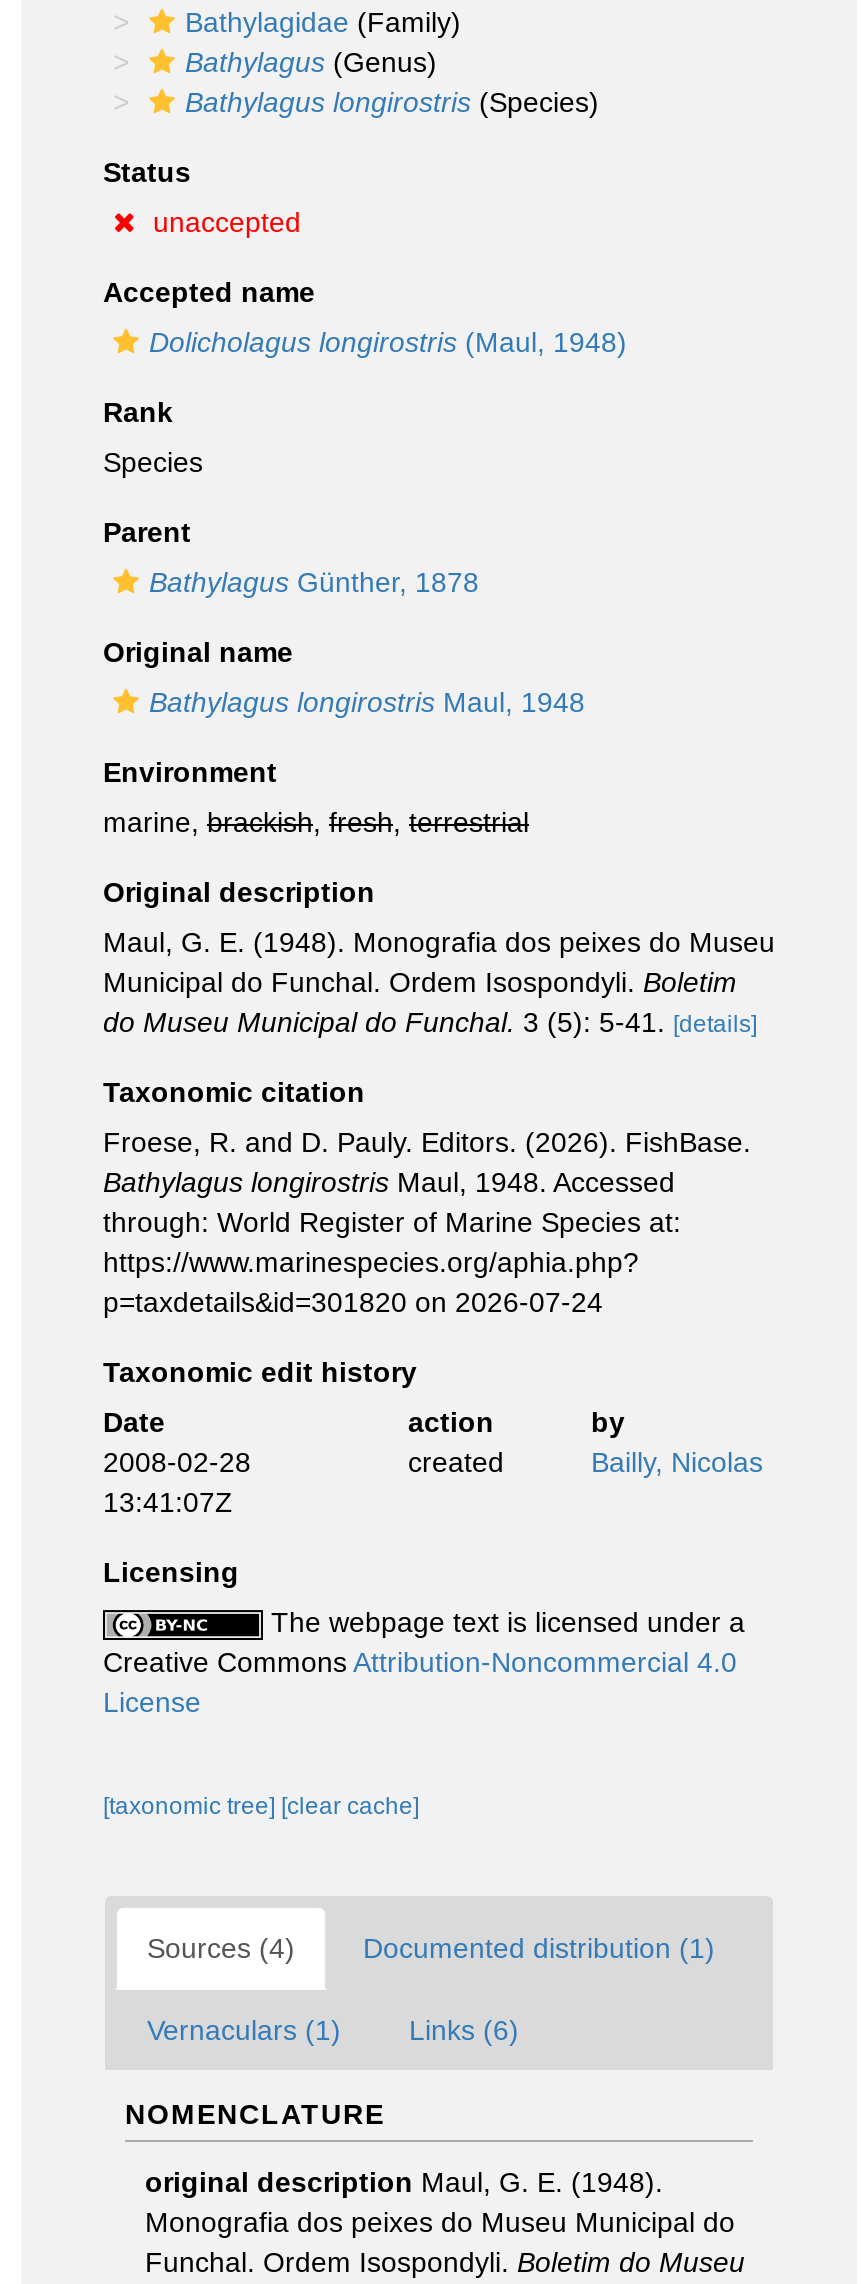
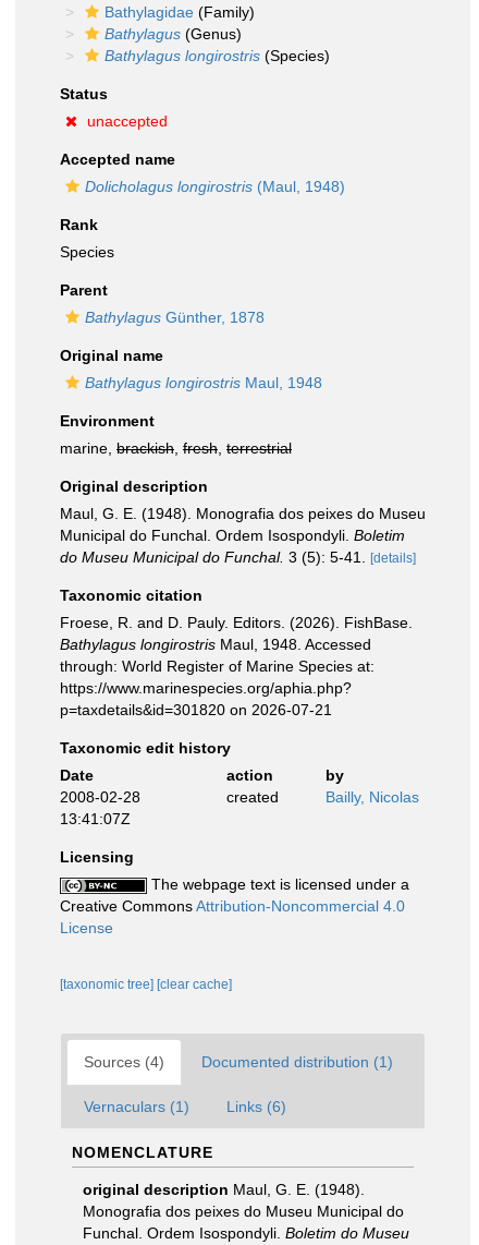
- p=taxdetails&id=301820 on 2026-07-24
+ p=taxdetails&id=301820 on 2026-07-21
